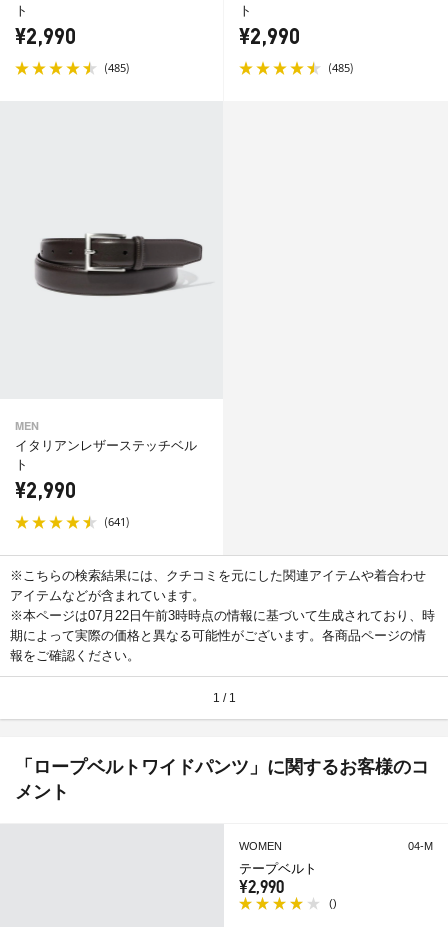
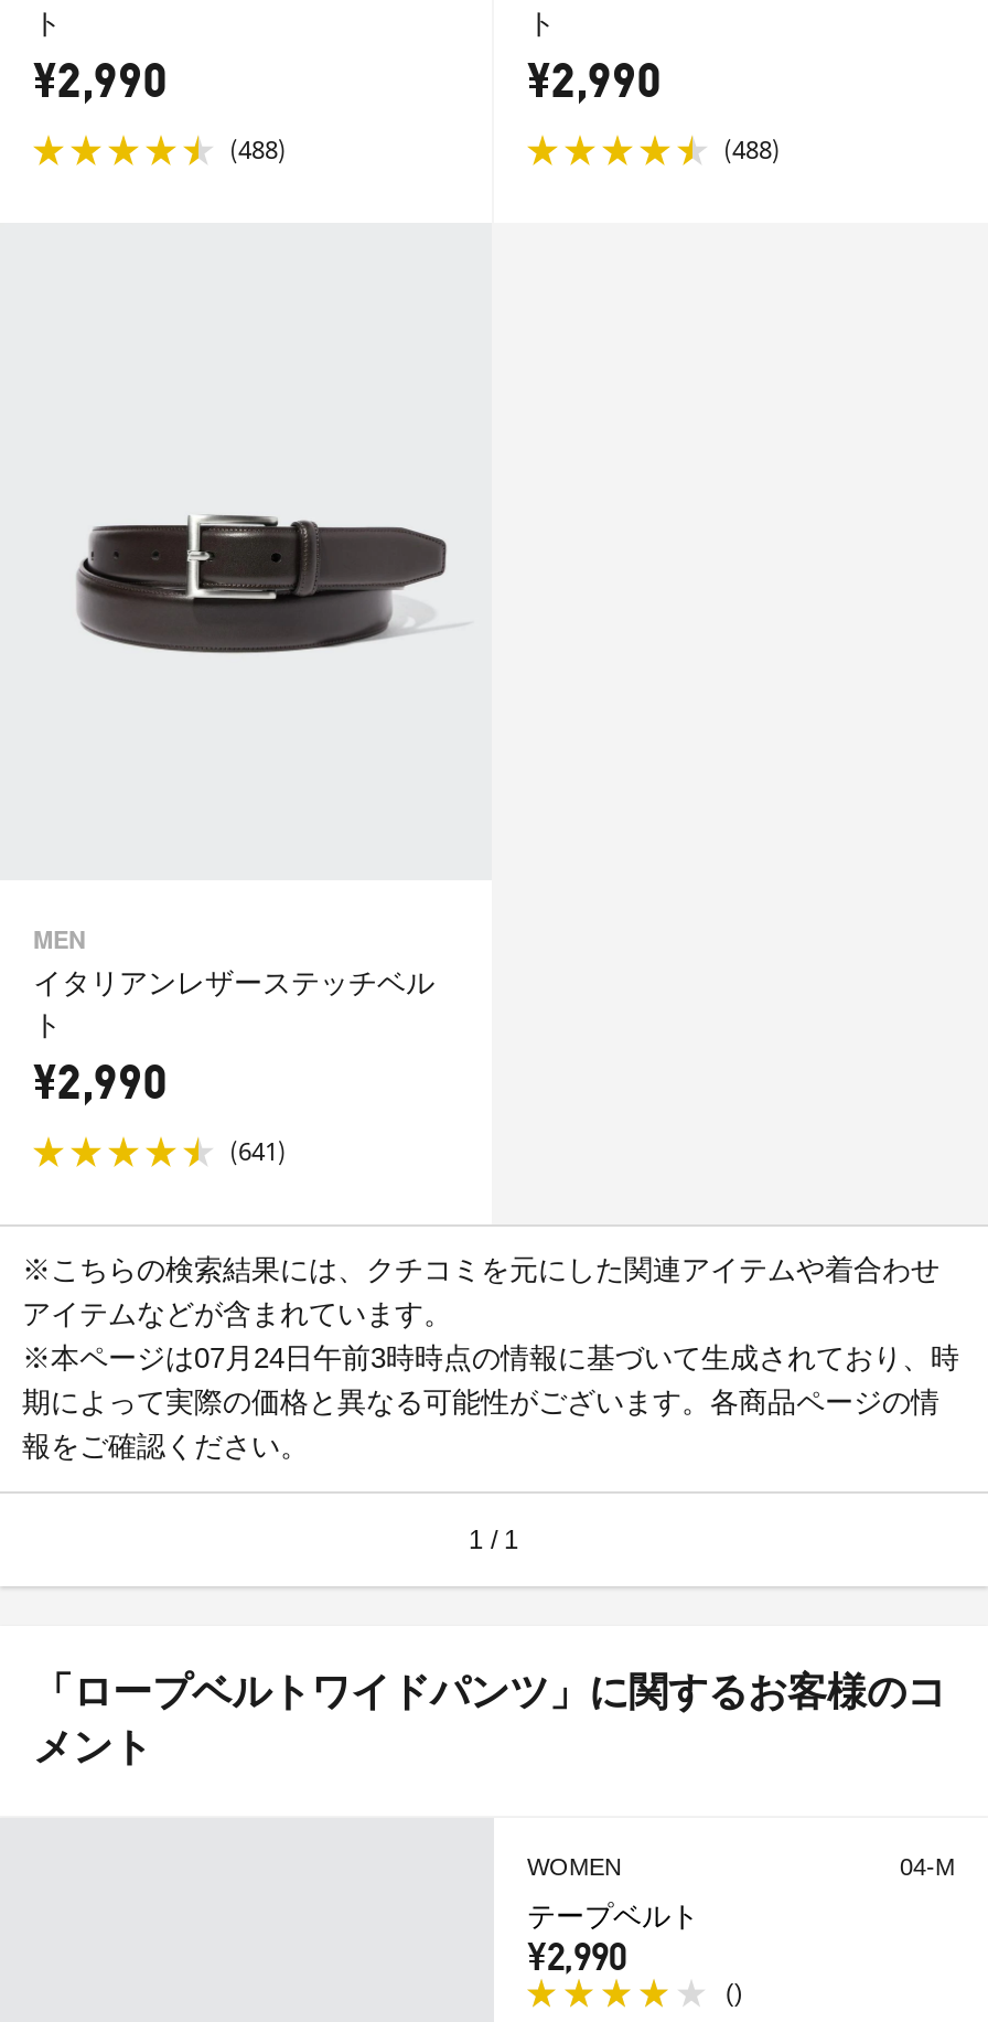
- (485)
+ (488)

- (485)
+ (488)

- ※本ページは07月22日午前3時時点の情報に基づいて生成されており、時
+ ※本ページは07月24日午前3時時点の情報に基づいて生成されており、時
